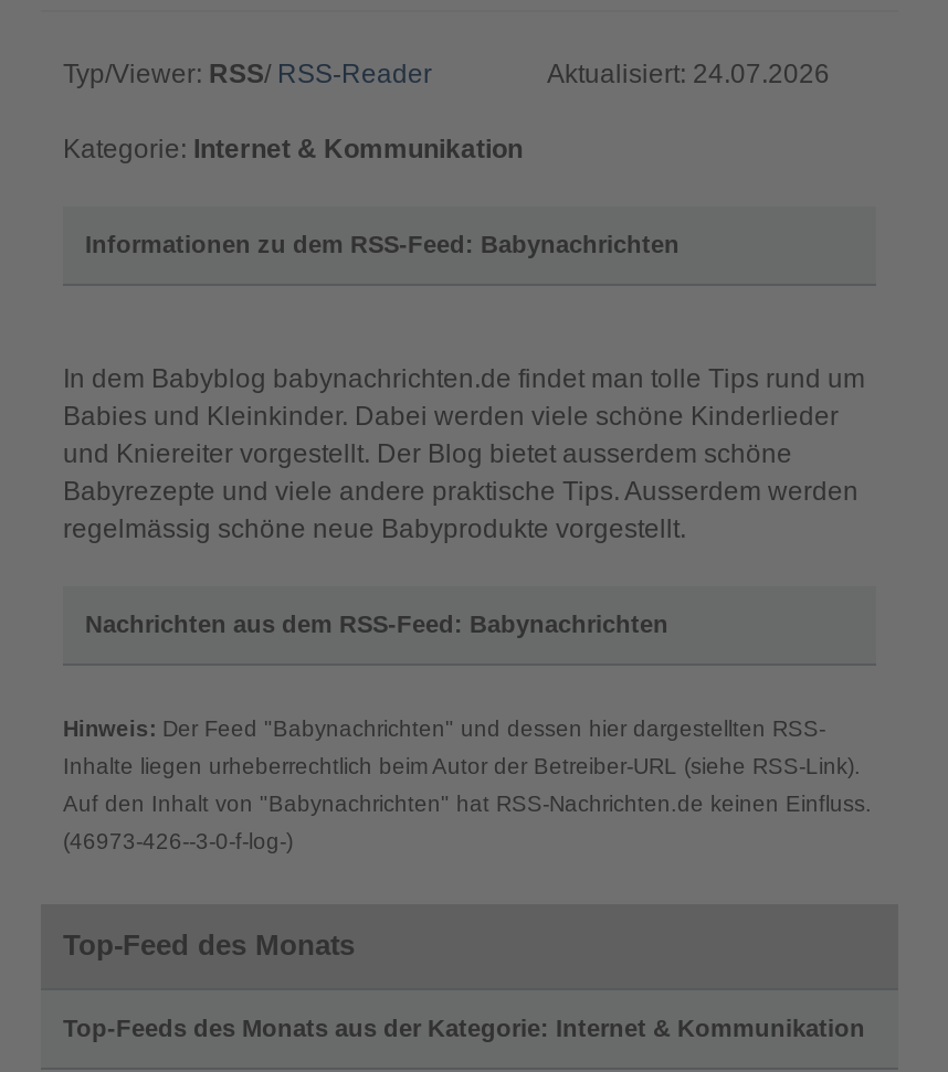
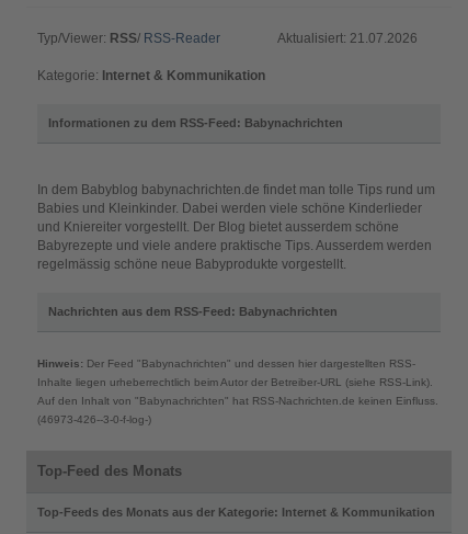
- Aktualisiert: 24.07.2026
+ Aktualisiert: 21.07.2026
